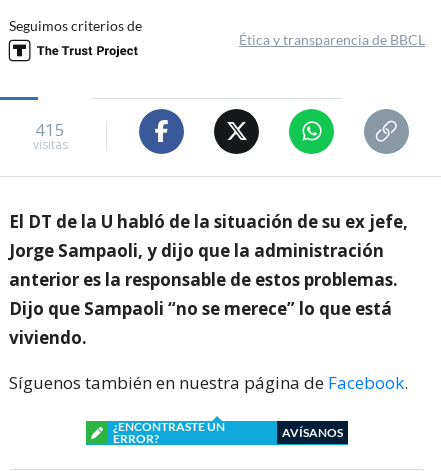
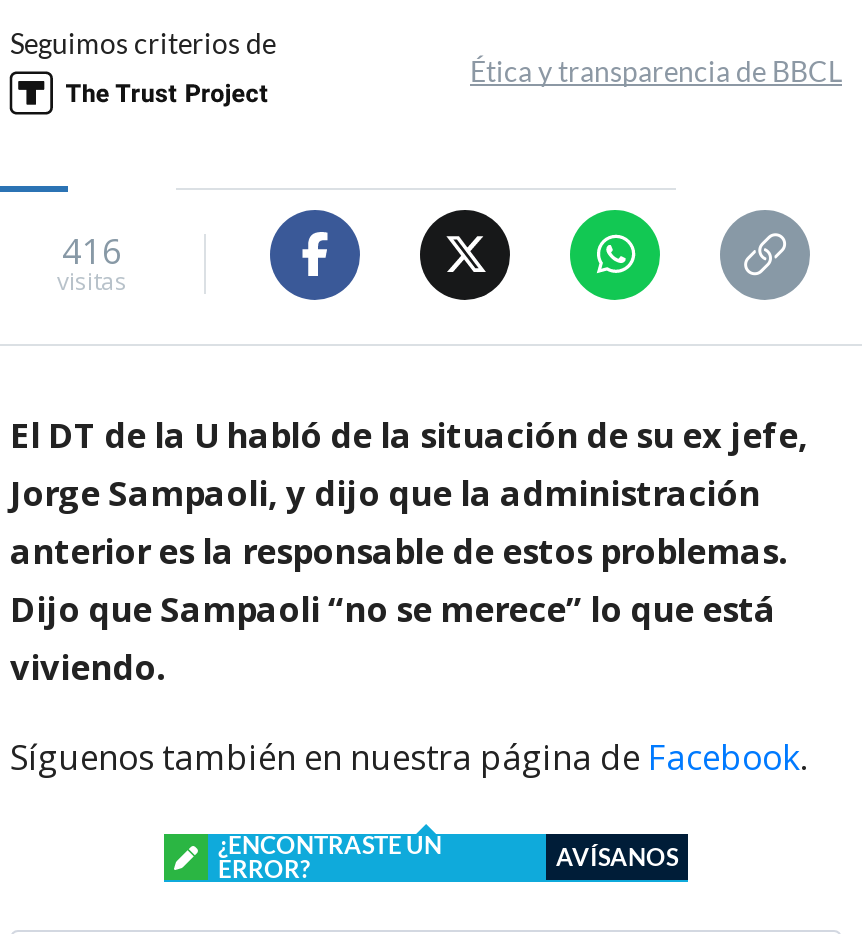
- 415
+ 416
